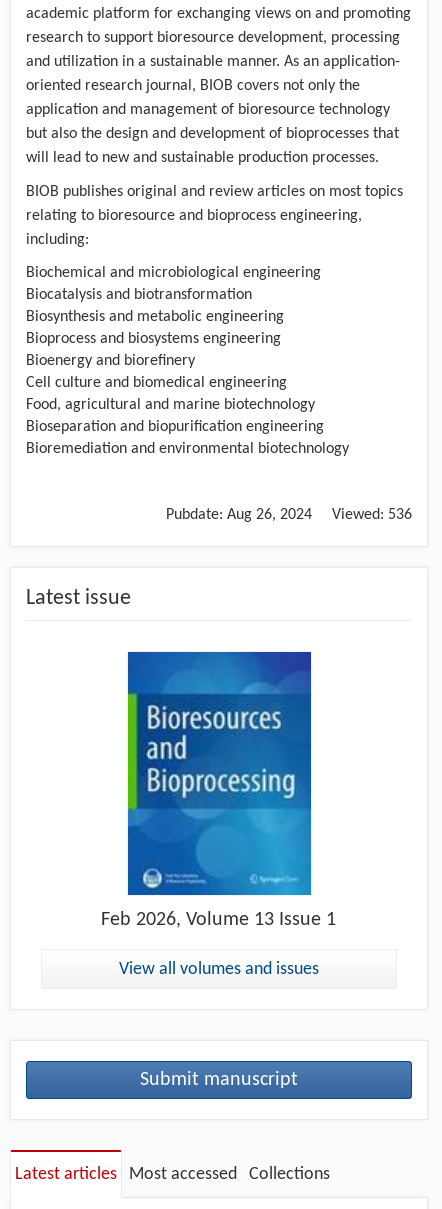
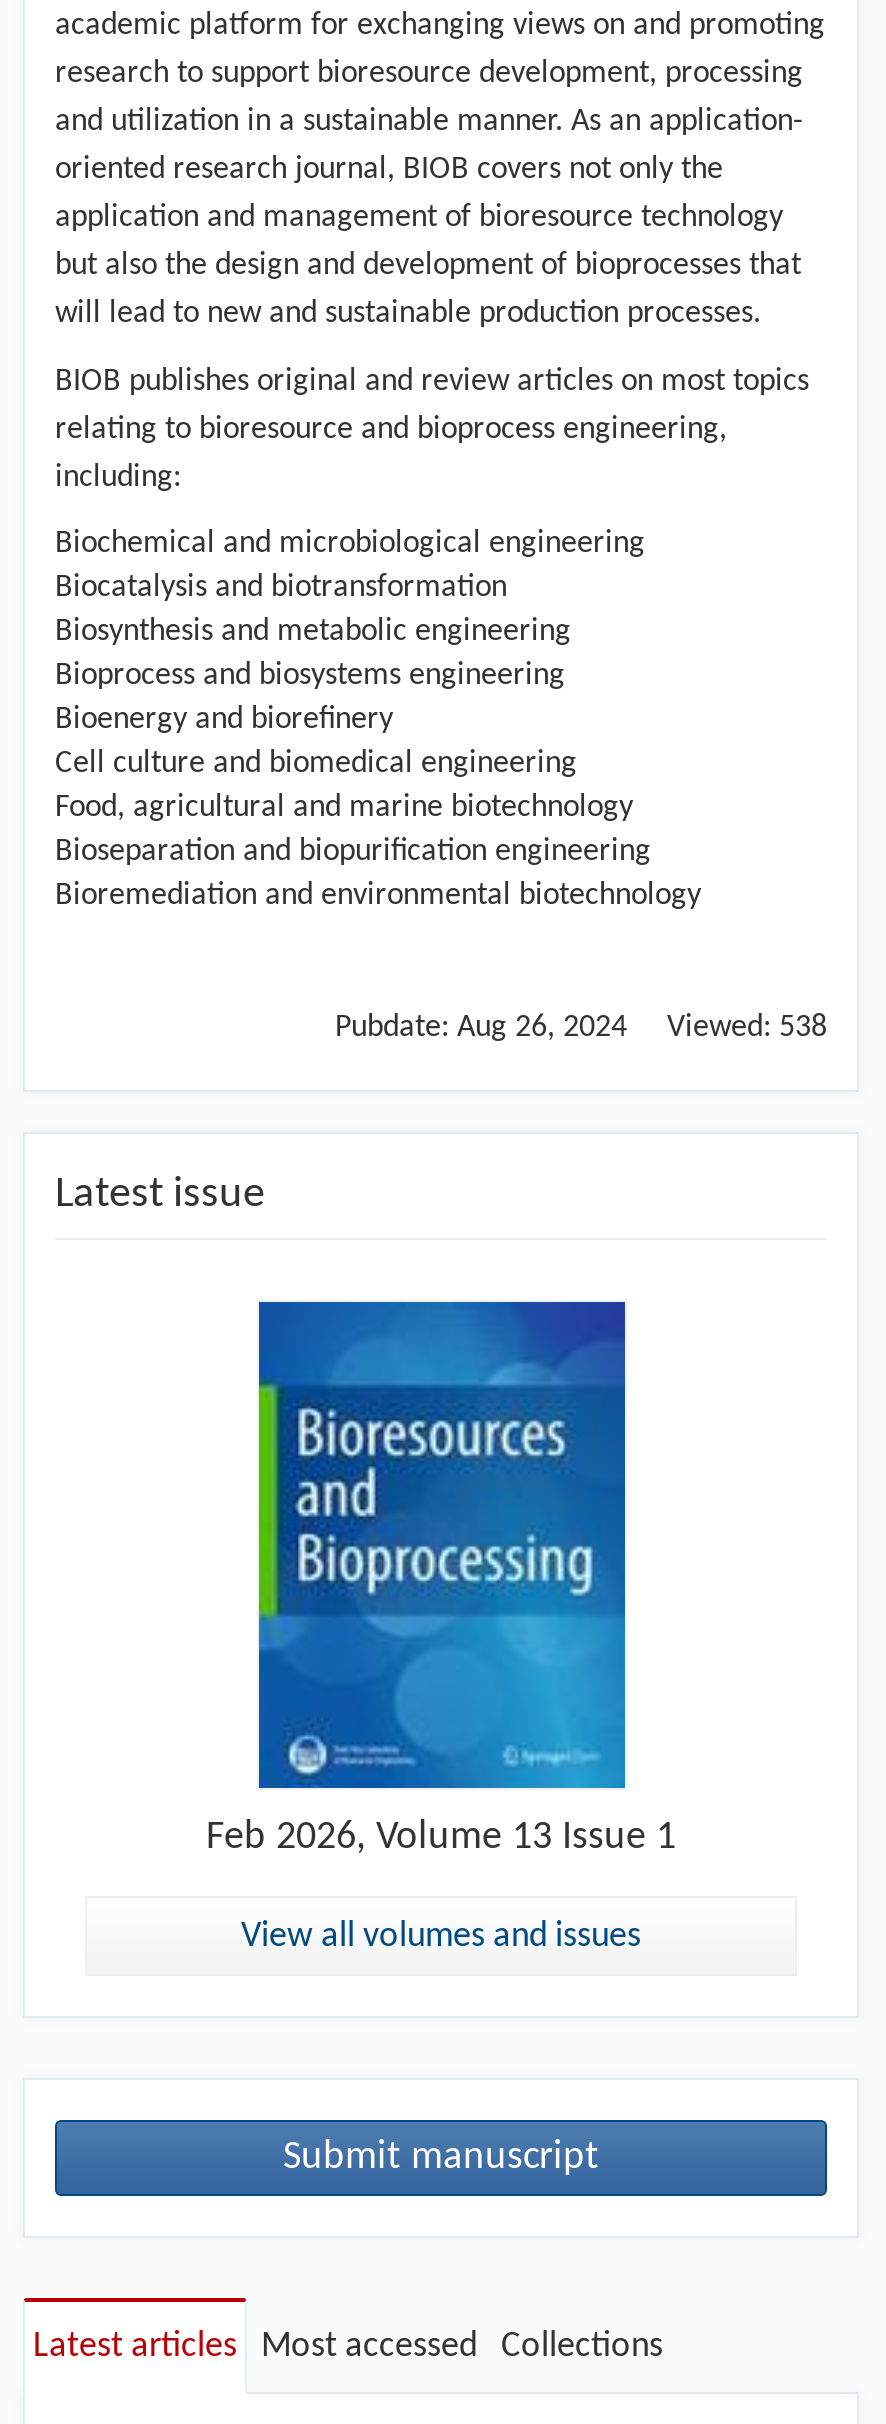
- Pubdate: Aug 26, 2024 Viewed: 536
+ Pubdate: Aug 26, 2024 Viewed: 538
